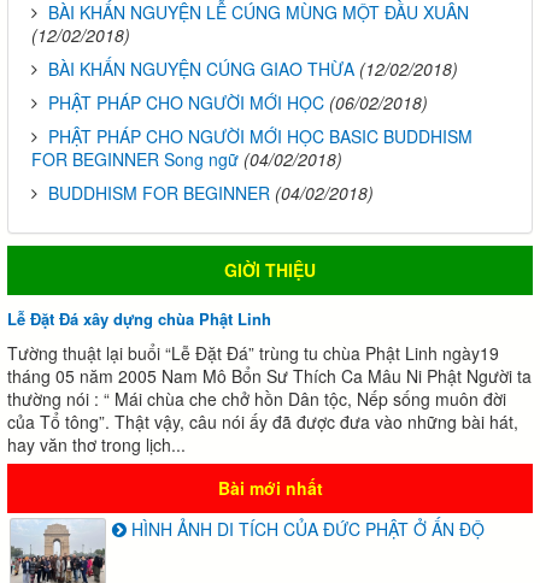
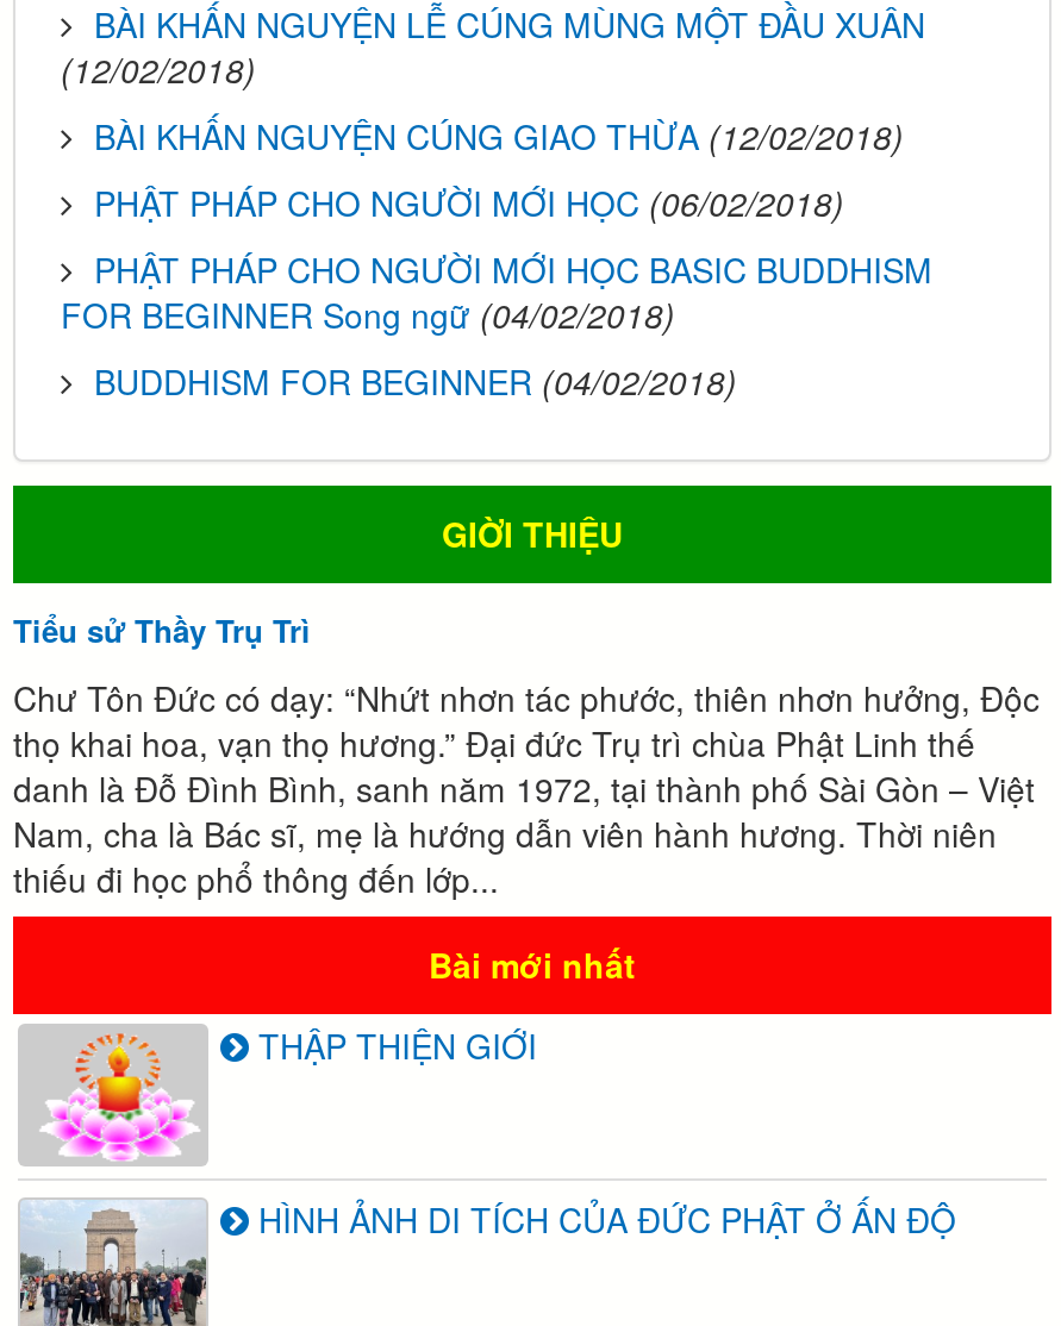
- Lễ Đặt Đá xây dựng chùa Phật Linh
- Tường thuật lại buổi “Lễ Đặt Đá” trùng tu chùa Phật Linh ngày19
- tháng 05 năm 2005 Nam Mô Bổn Sư Thích Ca Mâu Ni Phật Người ta
- thường nói : “ Mái chùa che chở hồn Dân tộc, Nếp sống muôn đời
- của Tổ tông”. Thật vậy, câu nói ấy đã được đưa vào những bài hát,
- hay văn thơ trong lịch...
+ Tiểu sử Thầy Trụ Trì
+ Chư Tôn Đức có dạy: “Nhứt nhơn tác phước, thiên nhơn hưởng, Độc
+ thọ khai hoa, vạn thọ hương.” Đại đức Trụ trì chùa Phật Linh thế
+ danh là Đỗ Đình Bình, sanh năm 1972, tại thành phố Sài Gòn – Việt
+ Nam, cha là Bác sĩ, mẹ là hướng dẫn viên hành hương. Thời niên
+ thiếu đi học phổ thông đến lớp...

+ [image]

+ THẬP THIỆN GIỚI
